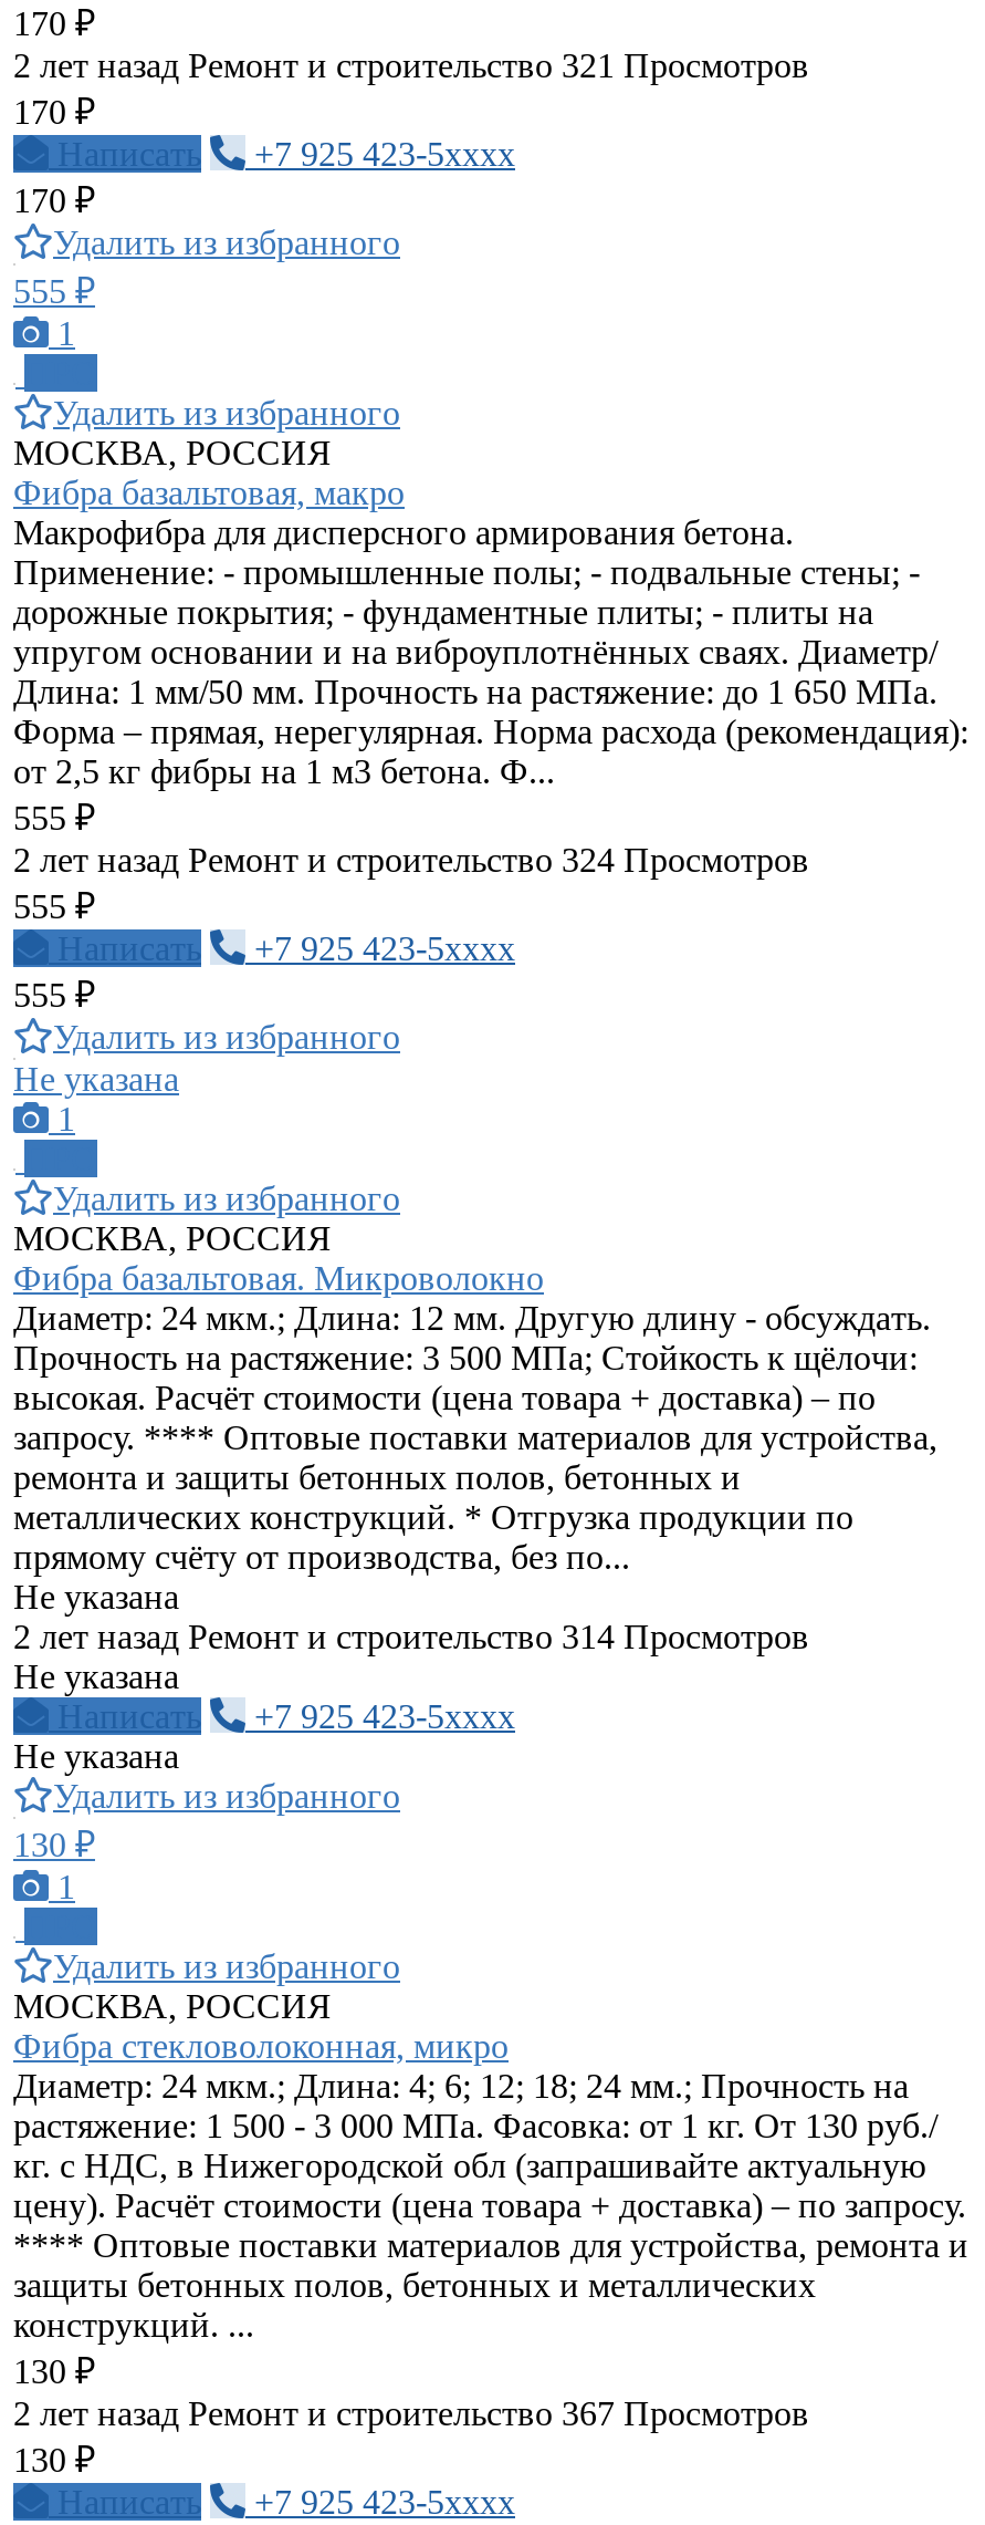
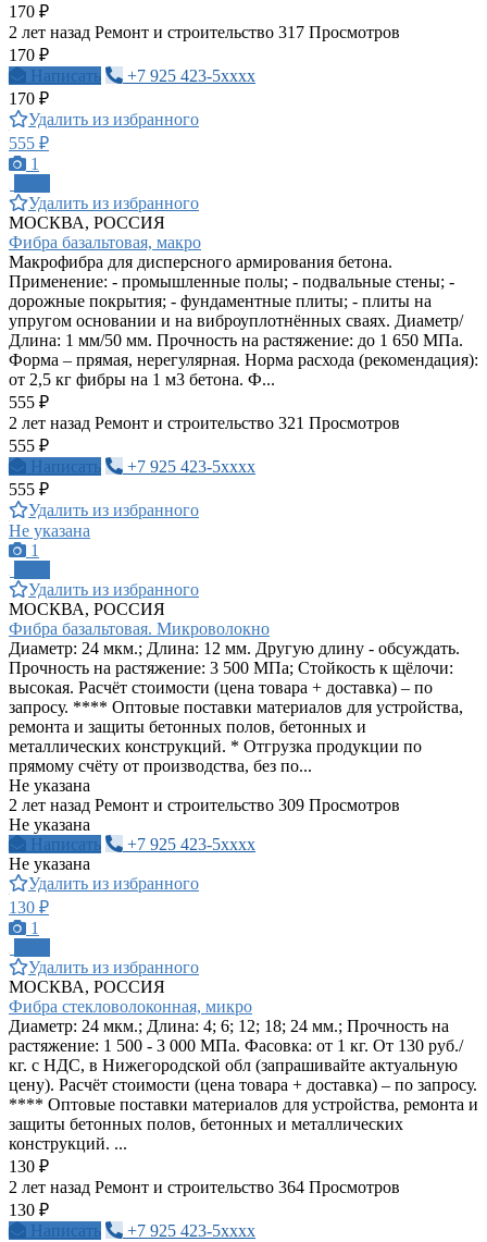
moved down: 2 лет назад Ремонт и строительство 321 Просмотров

+ 2 лет назад Ремонт и строительство 317 Просмотров

- 2 лет назад Ремонт и строительство 324 Просмотров

- 2 лет назад Ремонт и строительство 314 Просмотров
+ 2 лет назад Ремонт и строительство 309 Просмотров

- 2 лет назад Ремонт и строительство 367 Просмотров
+ 2 лет назад Ремонт и строительство 364 Просмотров
